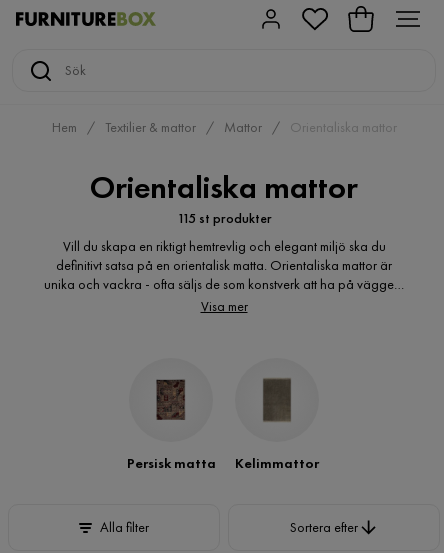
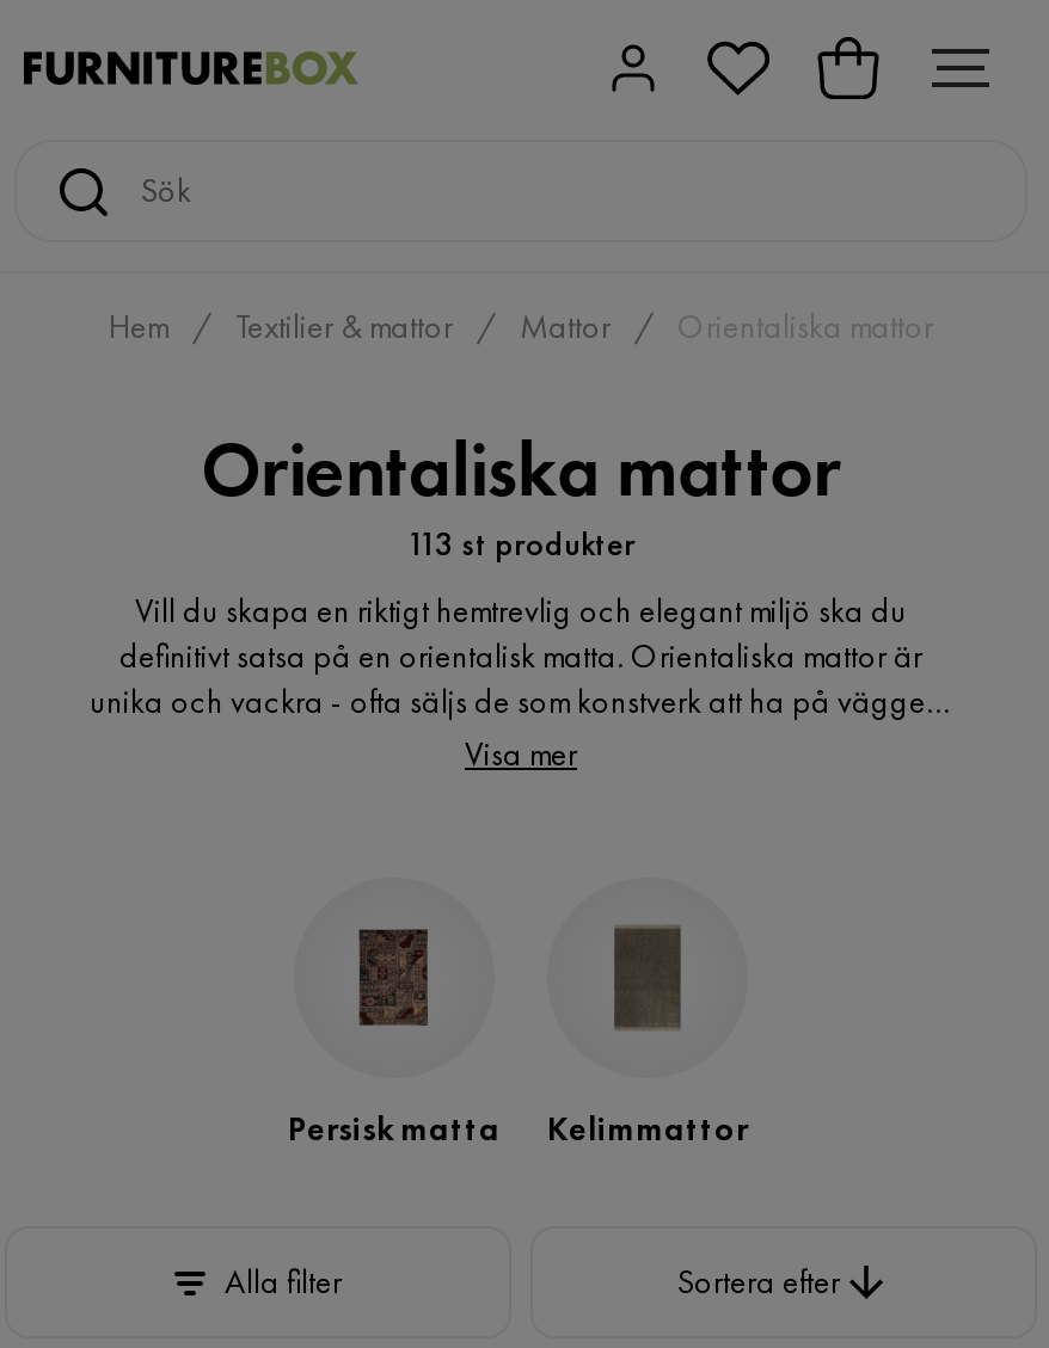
- 115 st produkter
+ 113 st produkter
